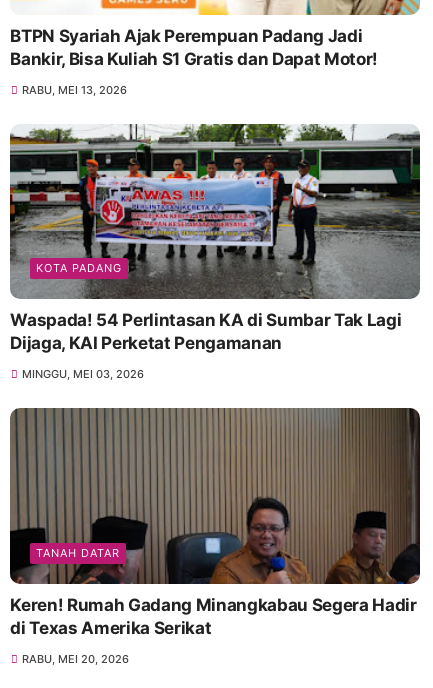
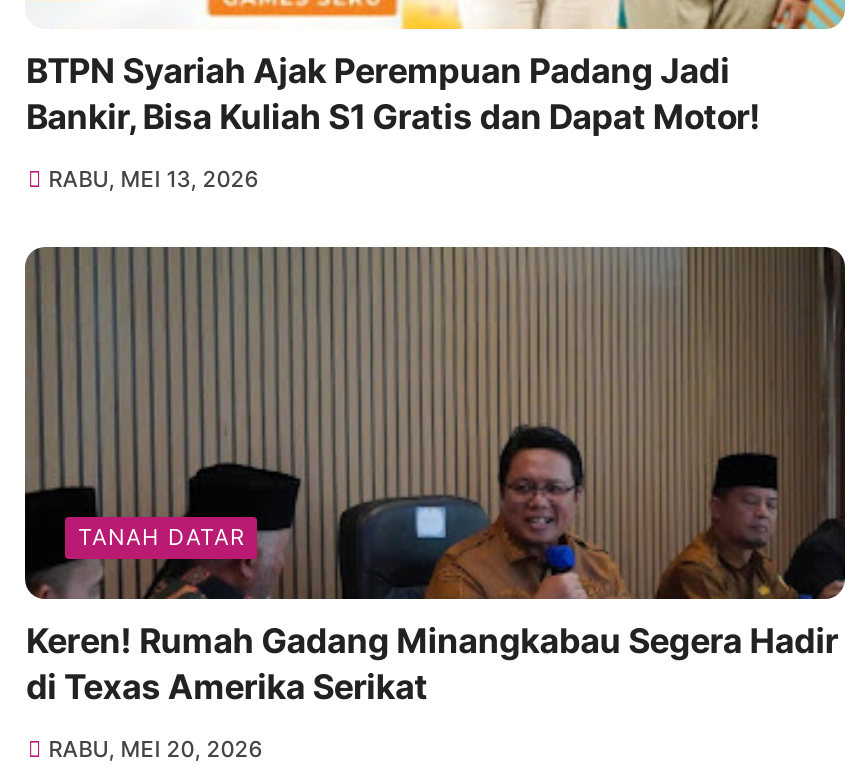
- [image]
- KOTA PADANG
- Waspada! 54 Perlintasan KA di Sumbar Tak Lagi
- Dijaga, KAI Perketat Pengamanan
- MINGGU, MEI 03, 2026
